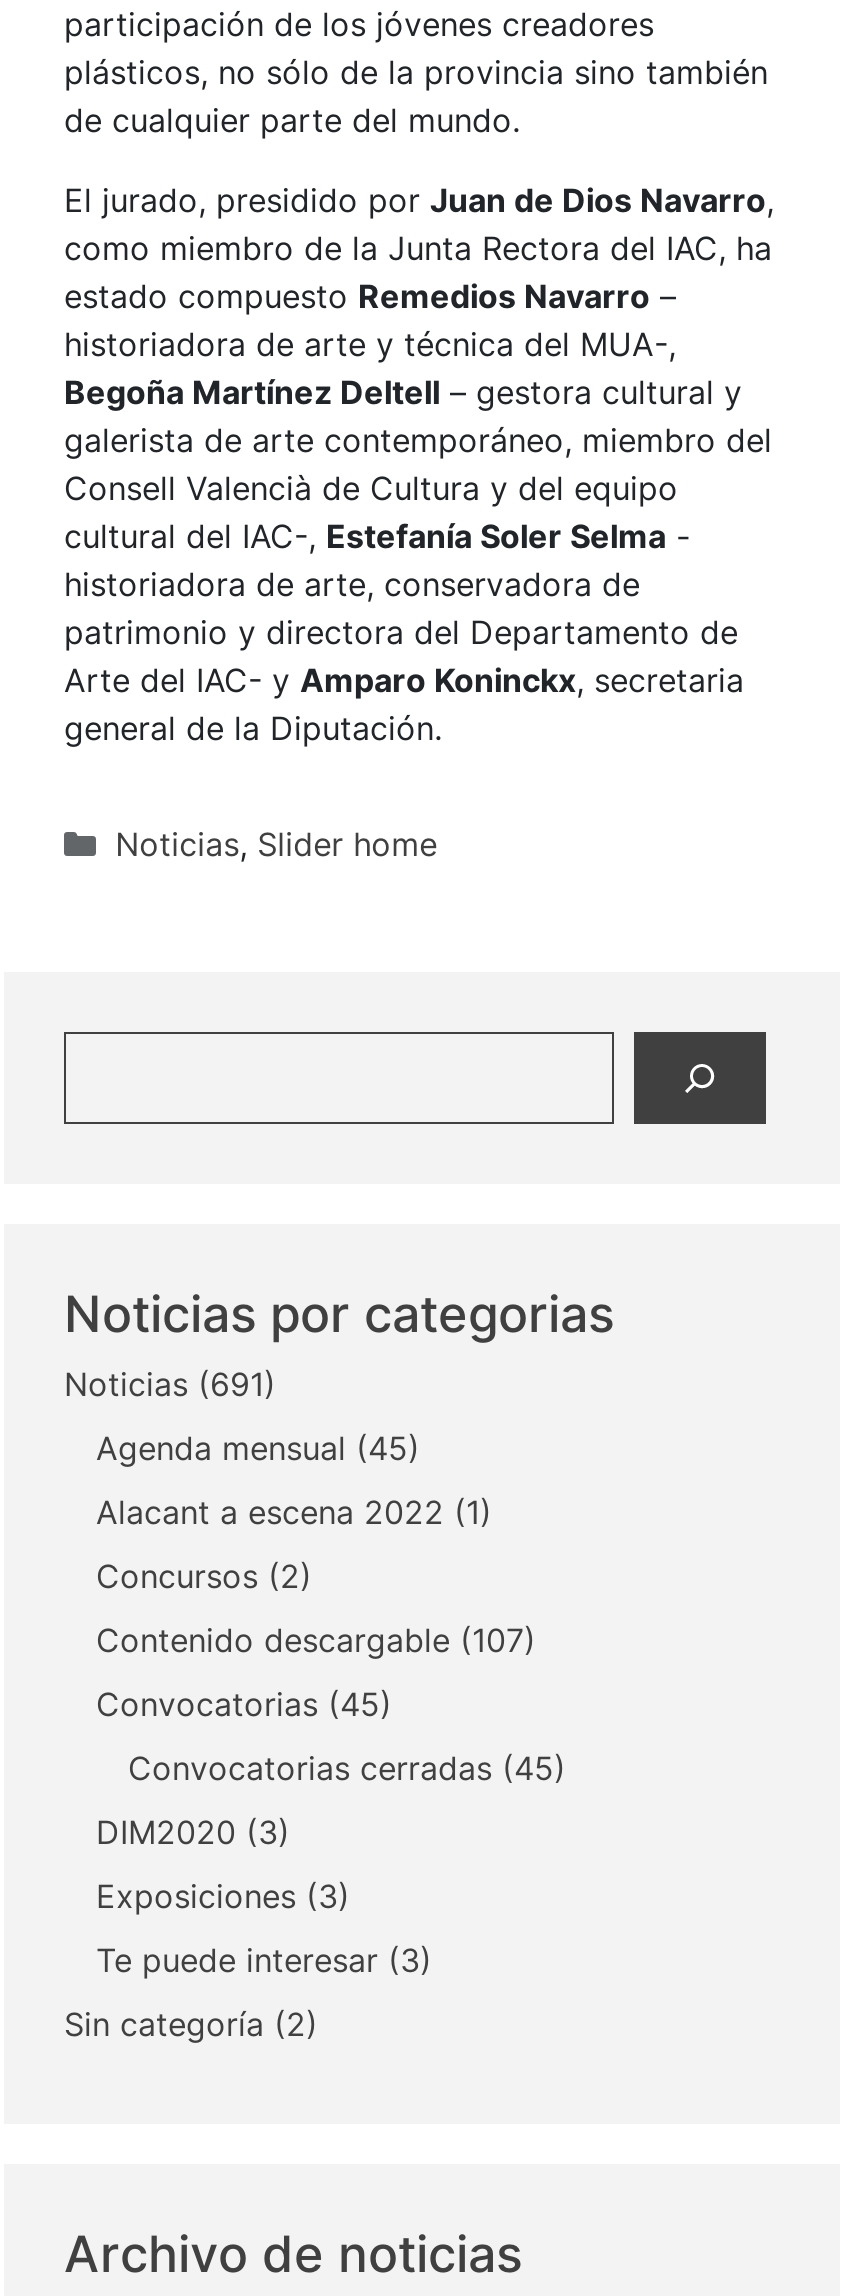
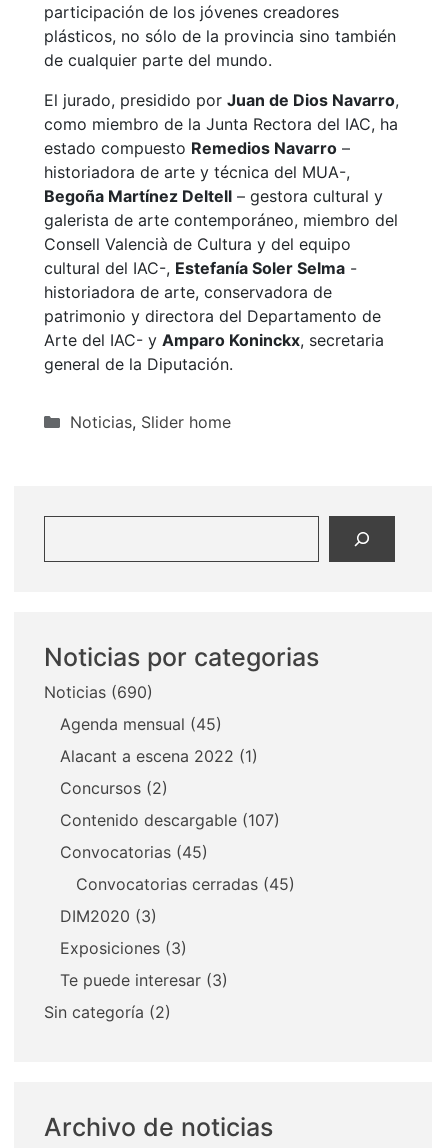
- Noticias (691)
+ Noticias (690)
